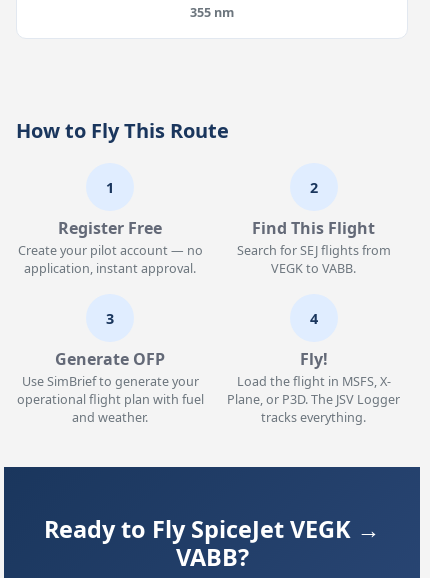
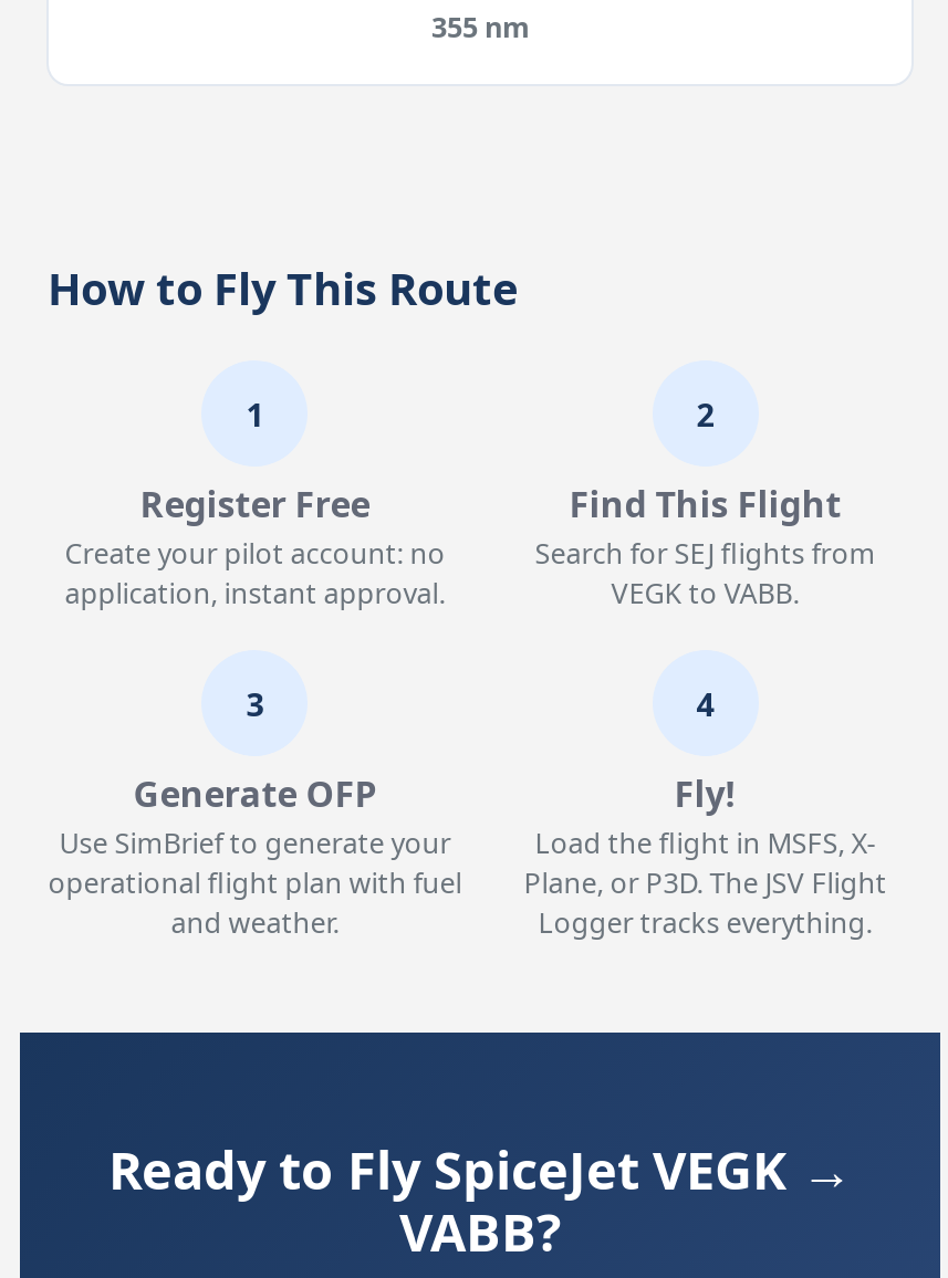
- Create your pilot account — no
+ Create your pilot account: no

- Plane, or P3D. The JSV Logger
- tracks everything.
+ Plane, or P3D. The JSV Flight
+ Logger tracks everything.
